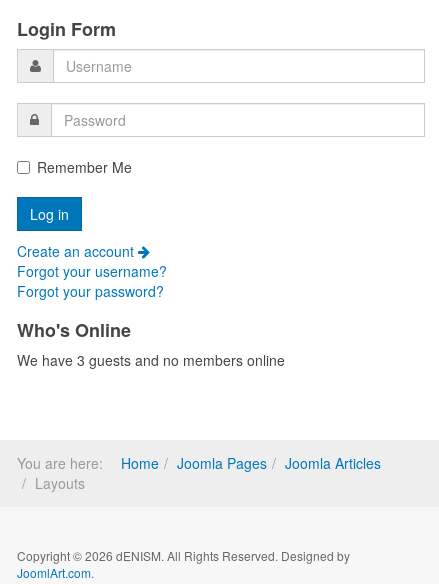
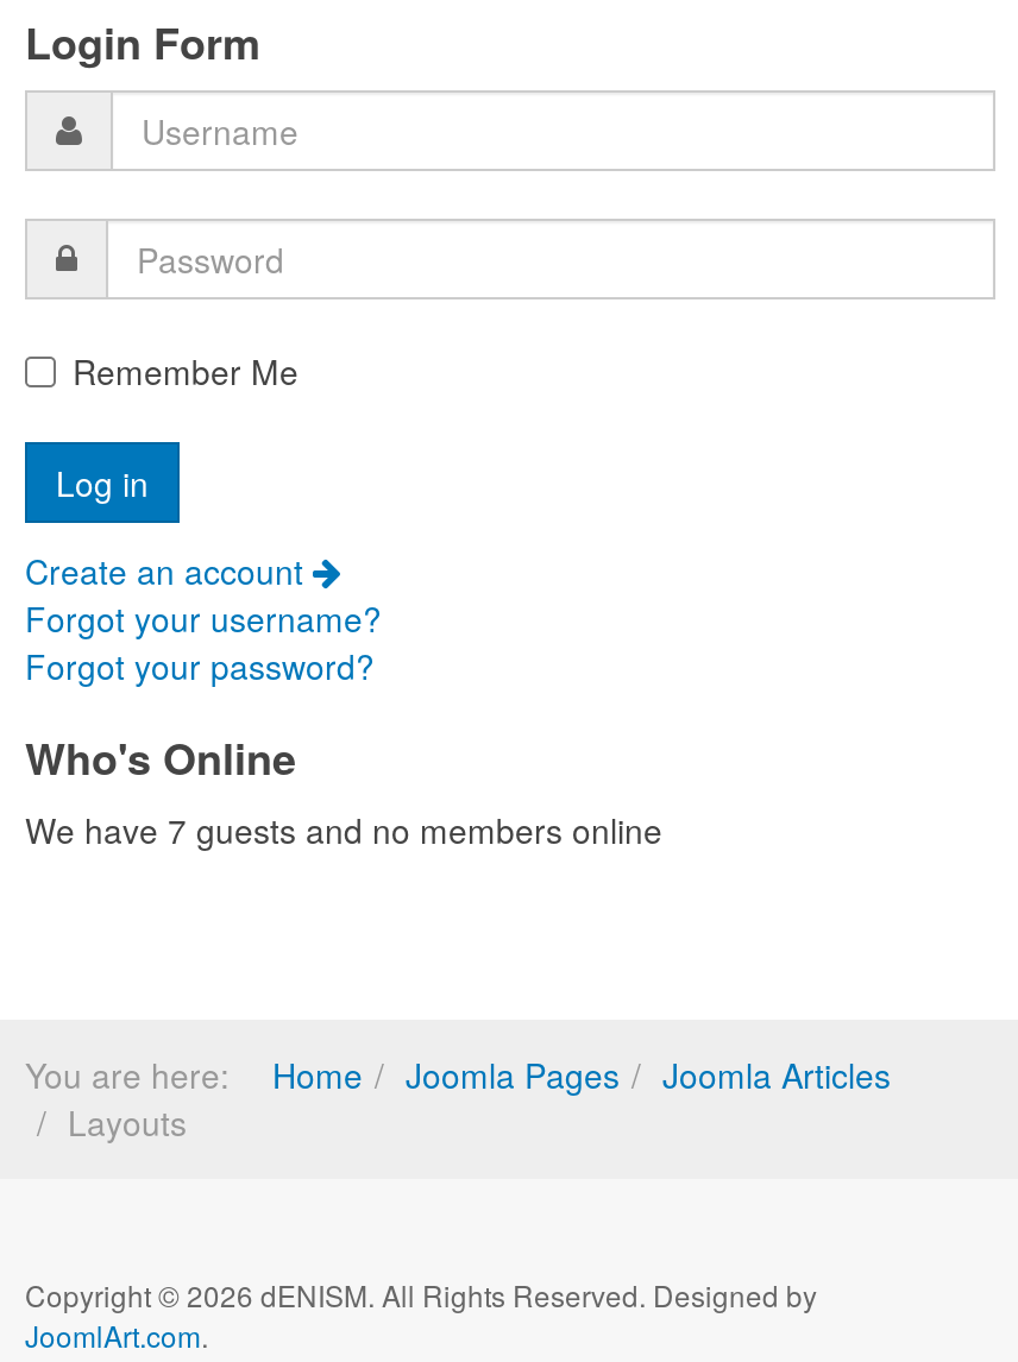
- We have 3 guests and no members online
+ We have 7 guests and no members online
